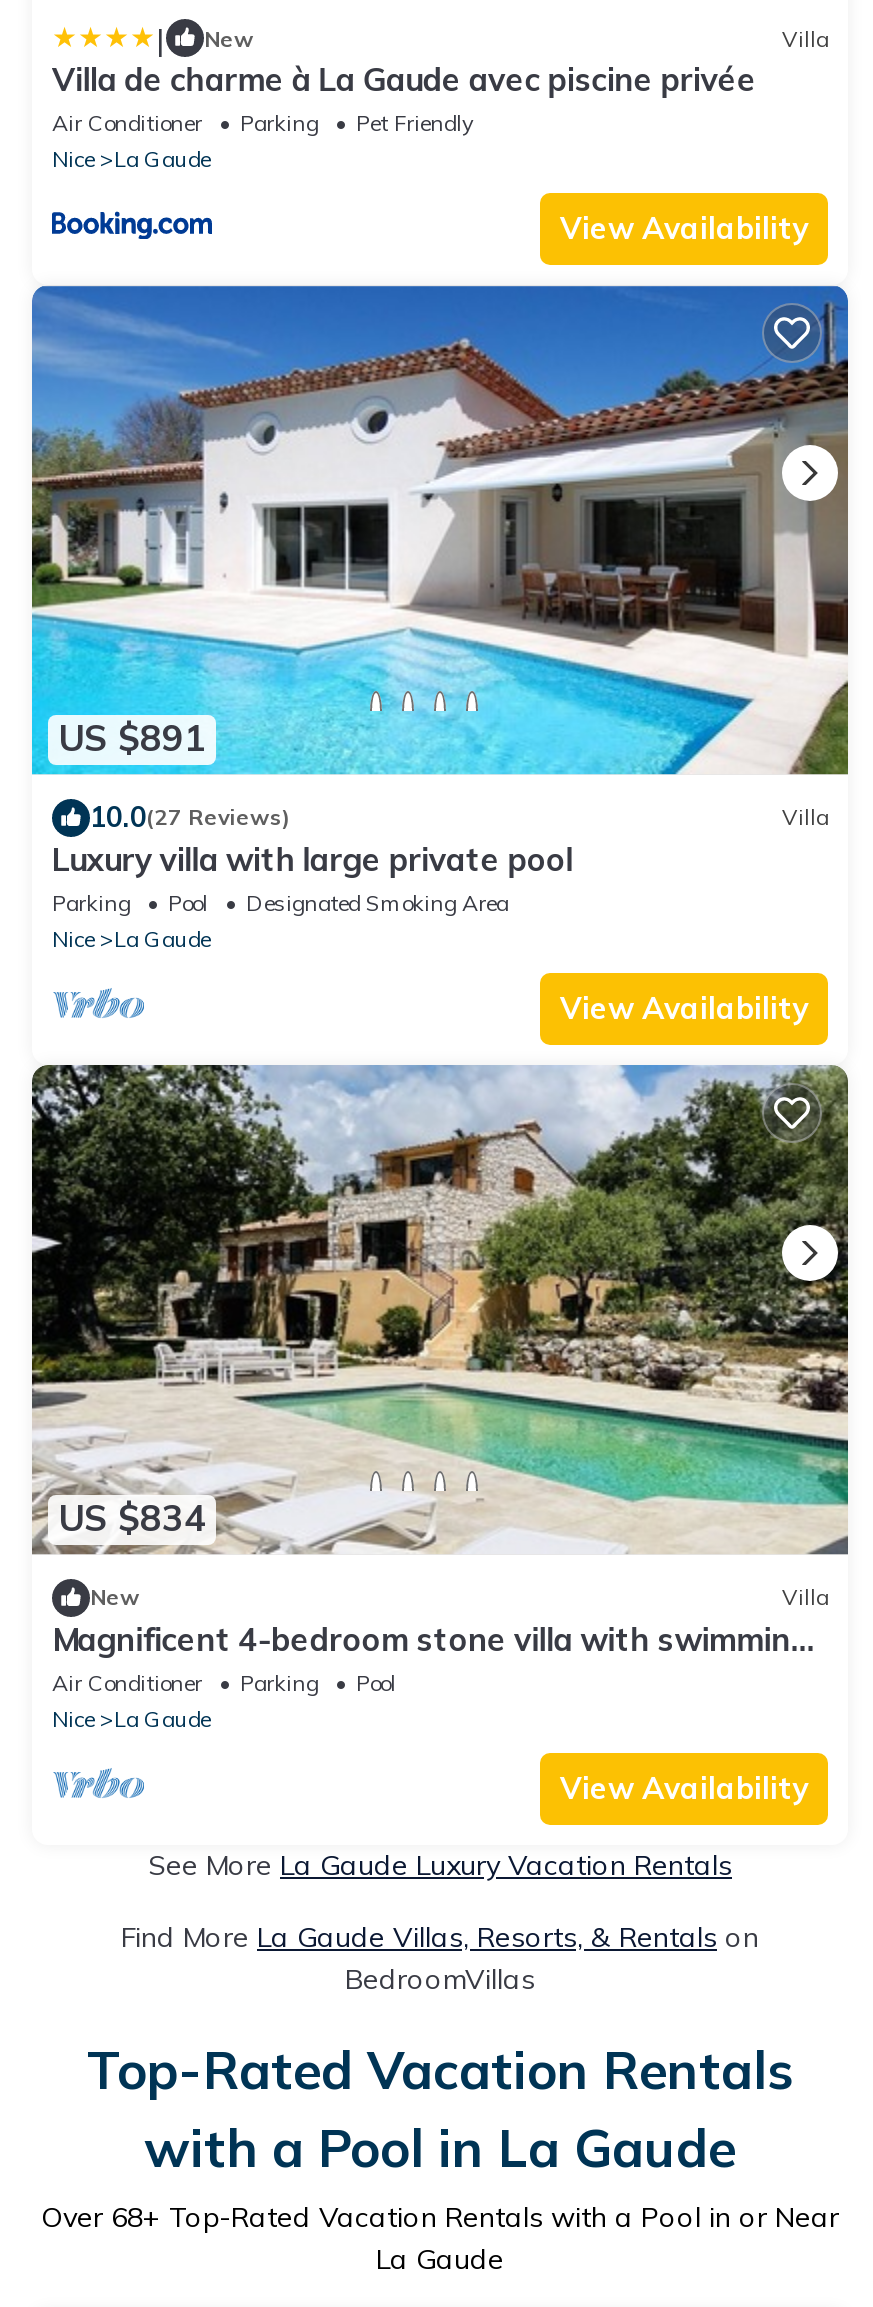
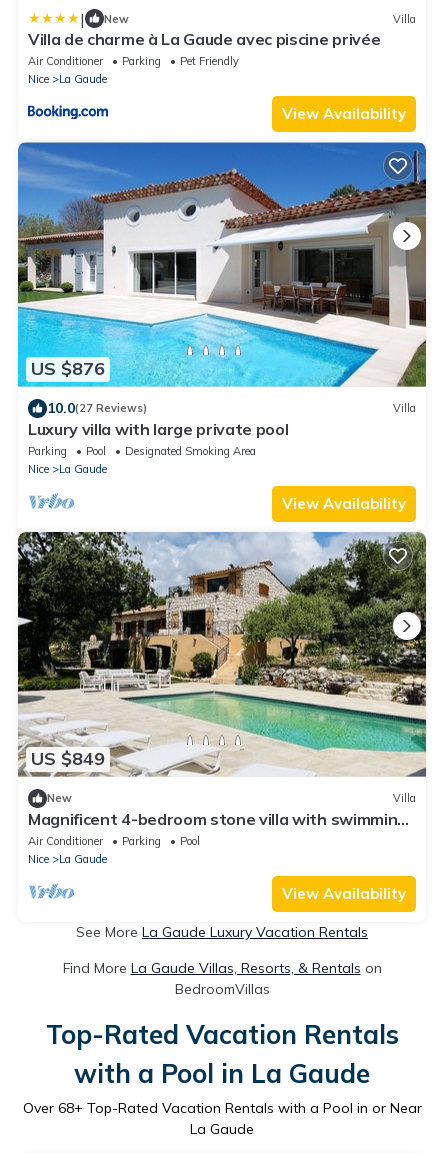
- US $891
+ US $876

- US $834
+ US $849
